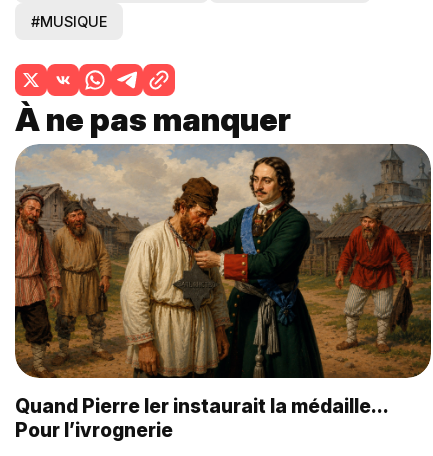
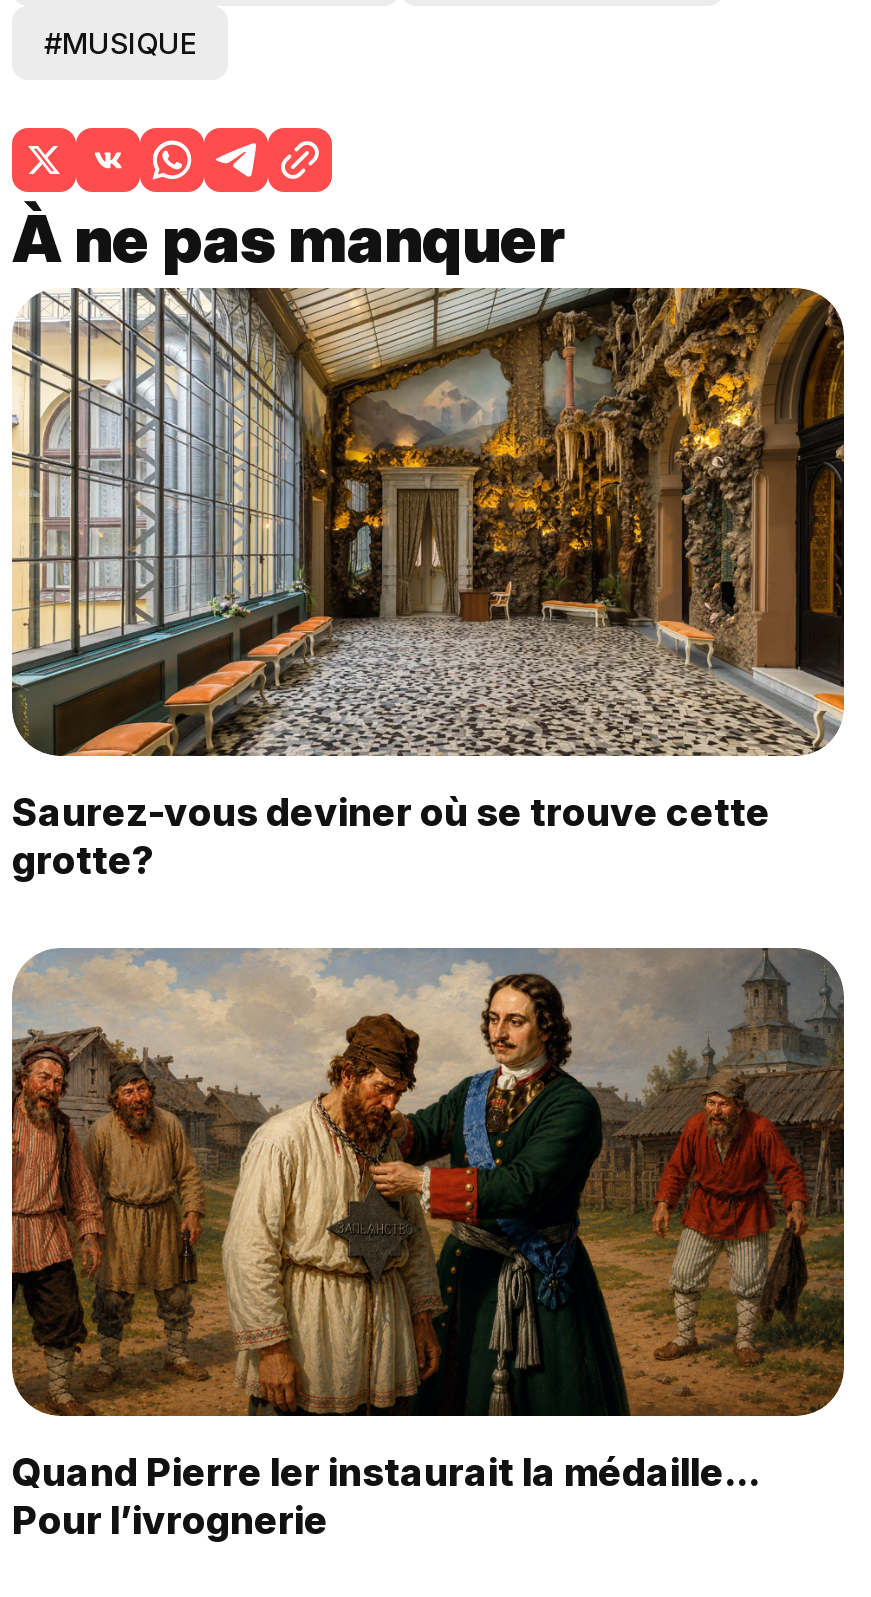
+ [image]
+ Saurez-vous deviner où se trouve cette
+ grotte?
